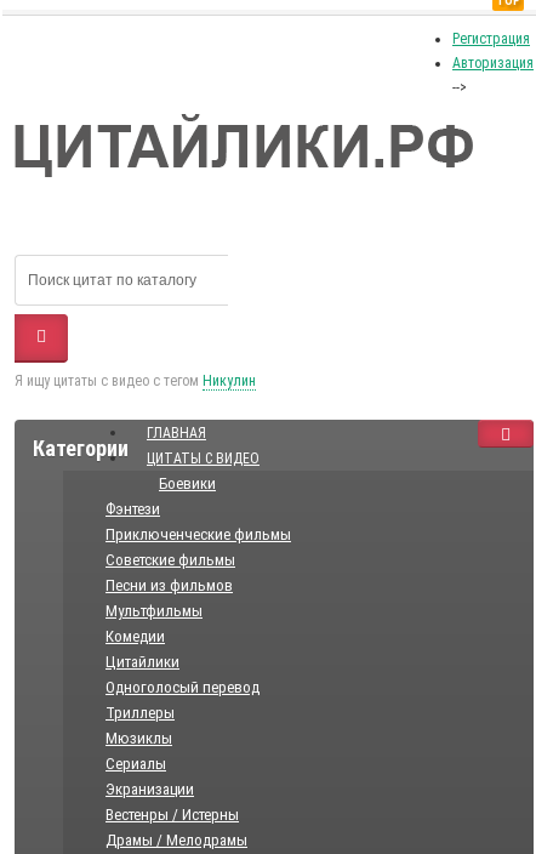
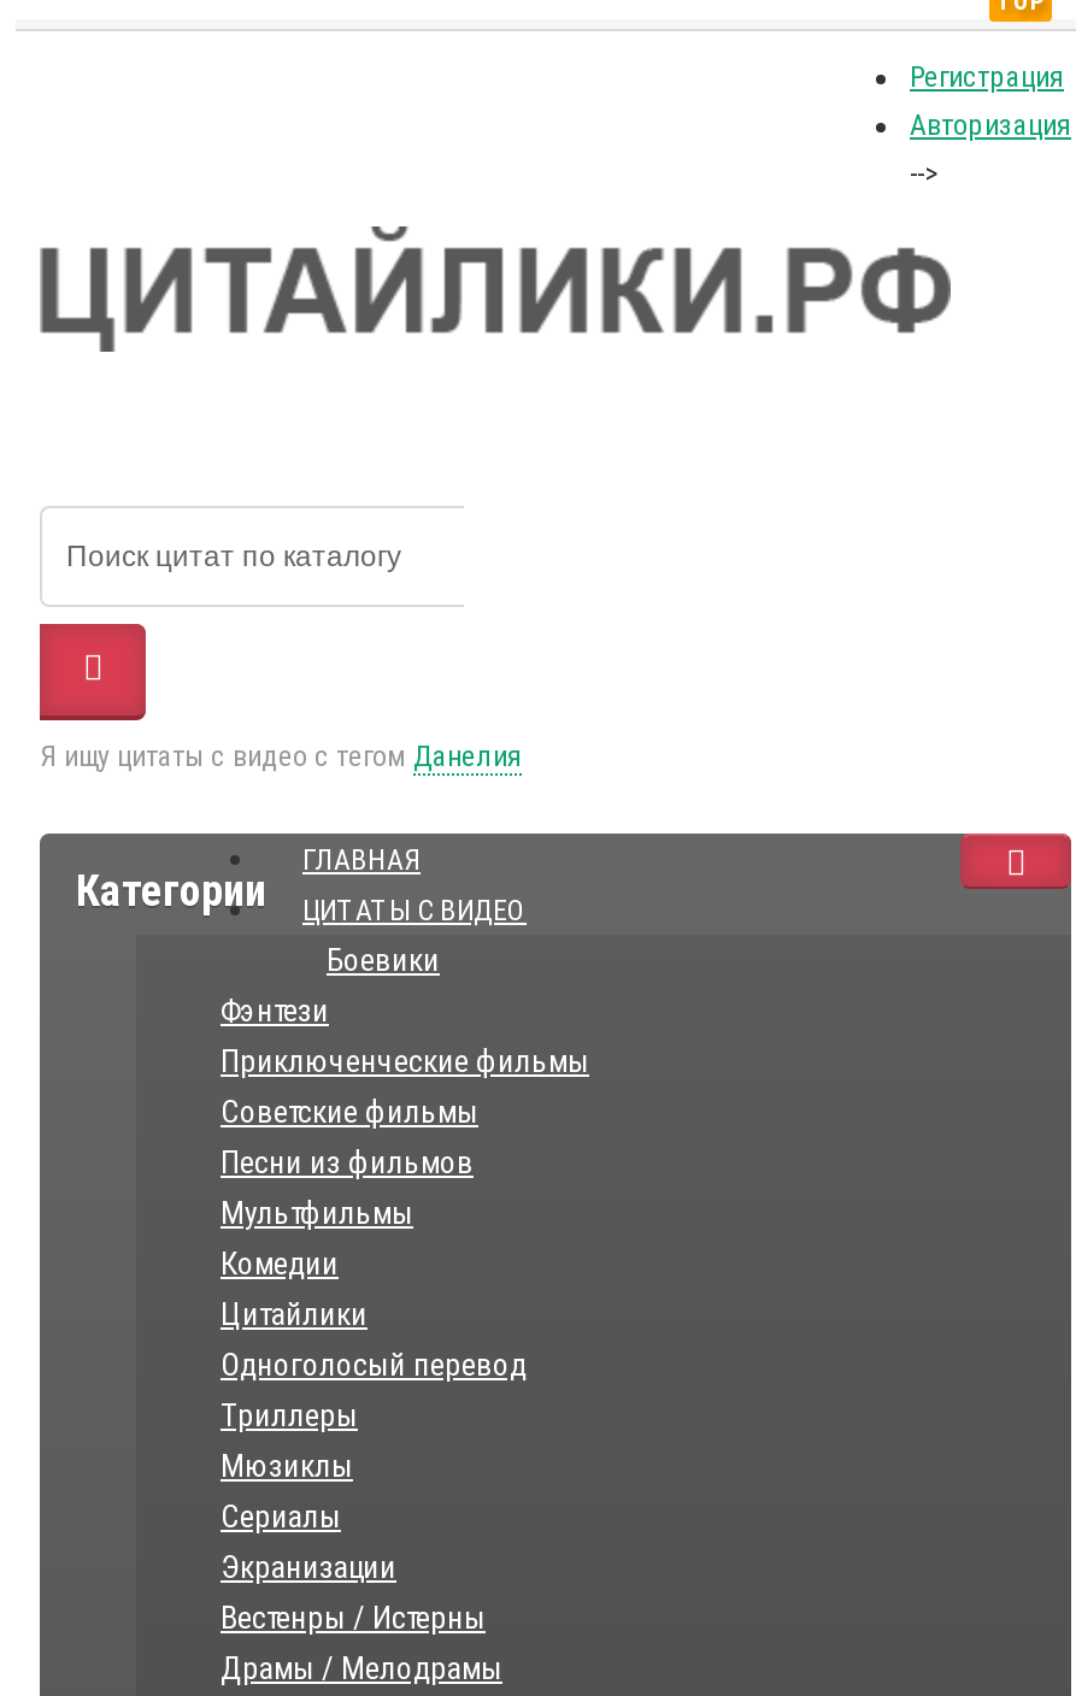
- Я ищу цитаты с видео с тегом Никулин
+ Я ищу цитаты с видео с тегом Данелия
